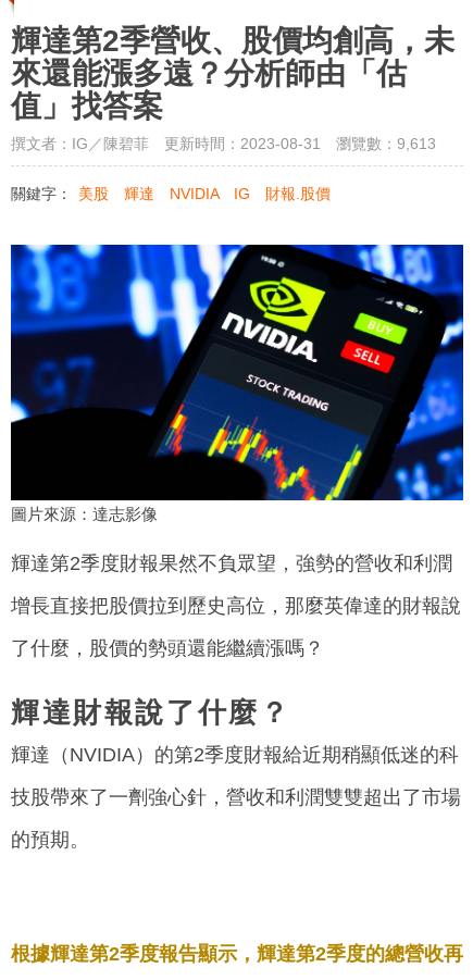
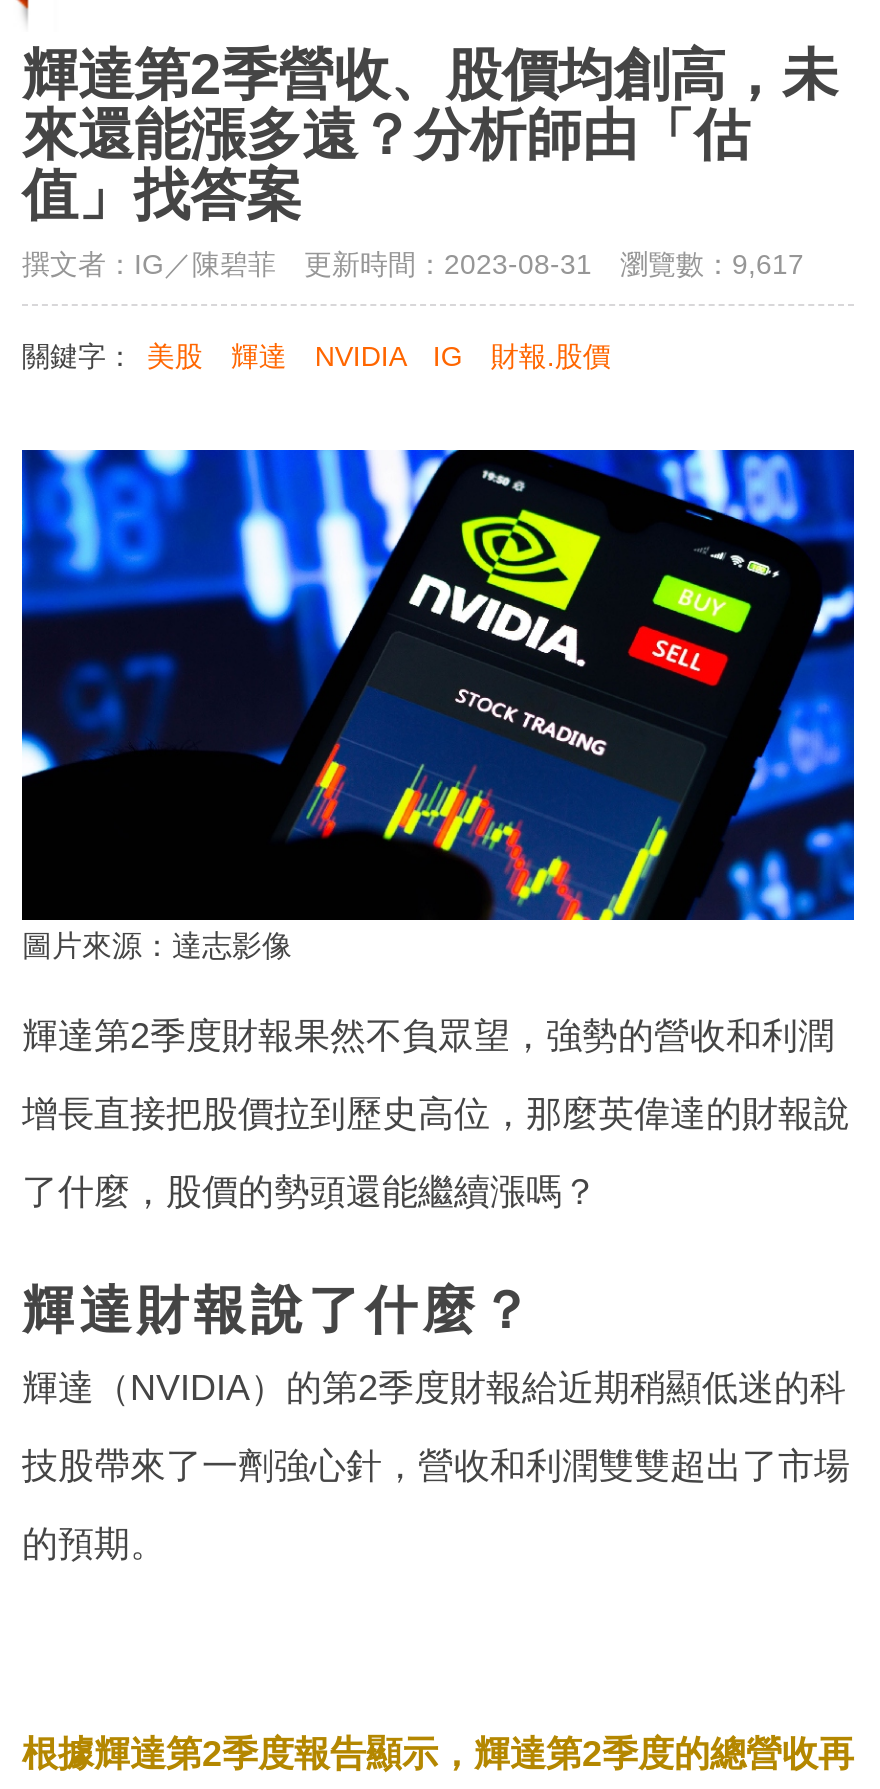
- 撰文者：IG／陳碧菲 更新時間：2023-08-31 瀏覽數：9,613
+ 撰文者：IG／陳碧菲 更新時間：2023-08-31 瀏覽數：9,617
